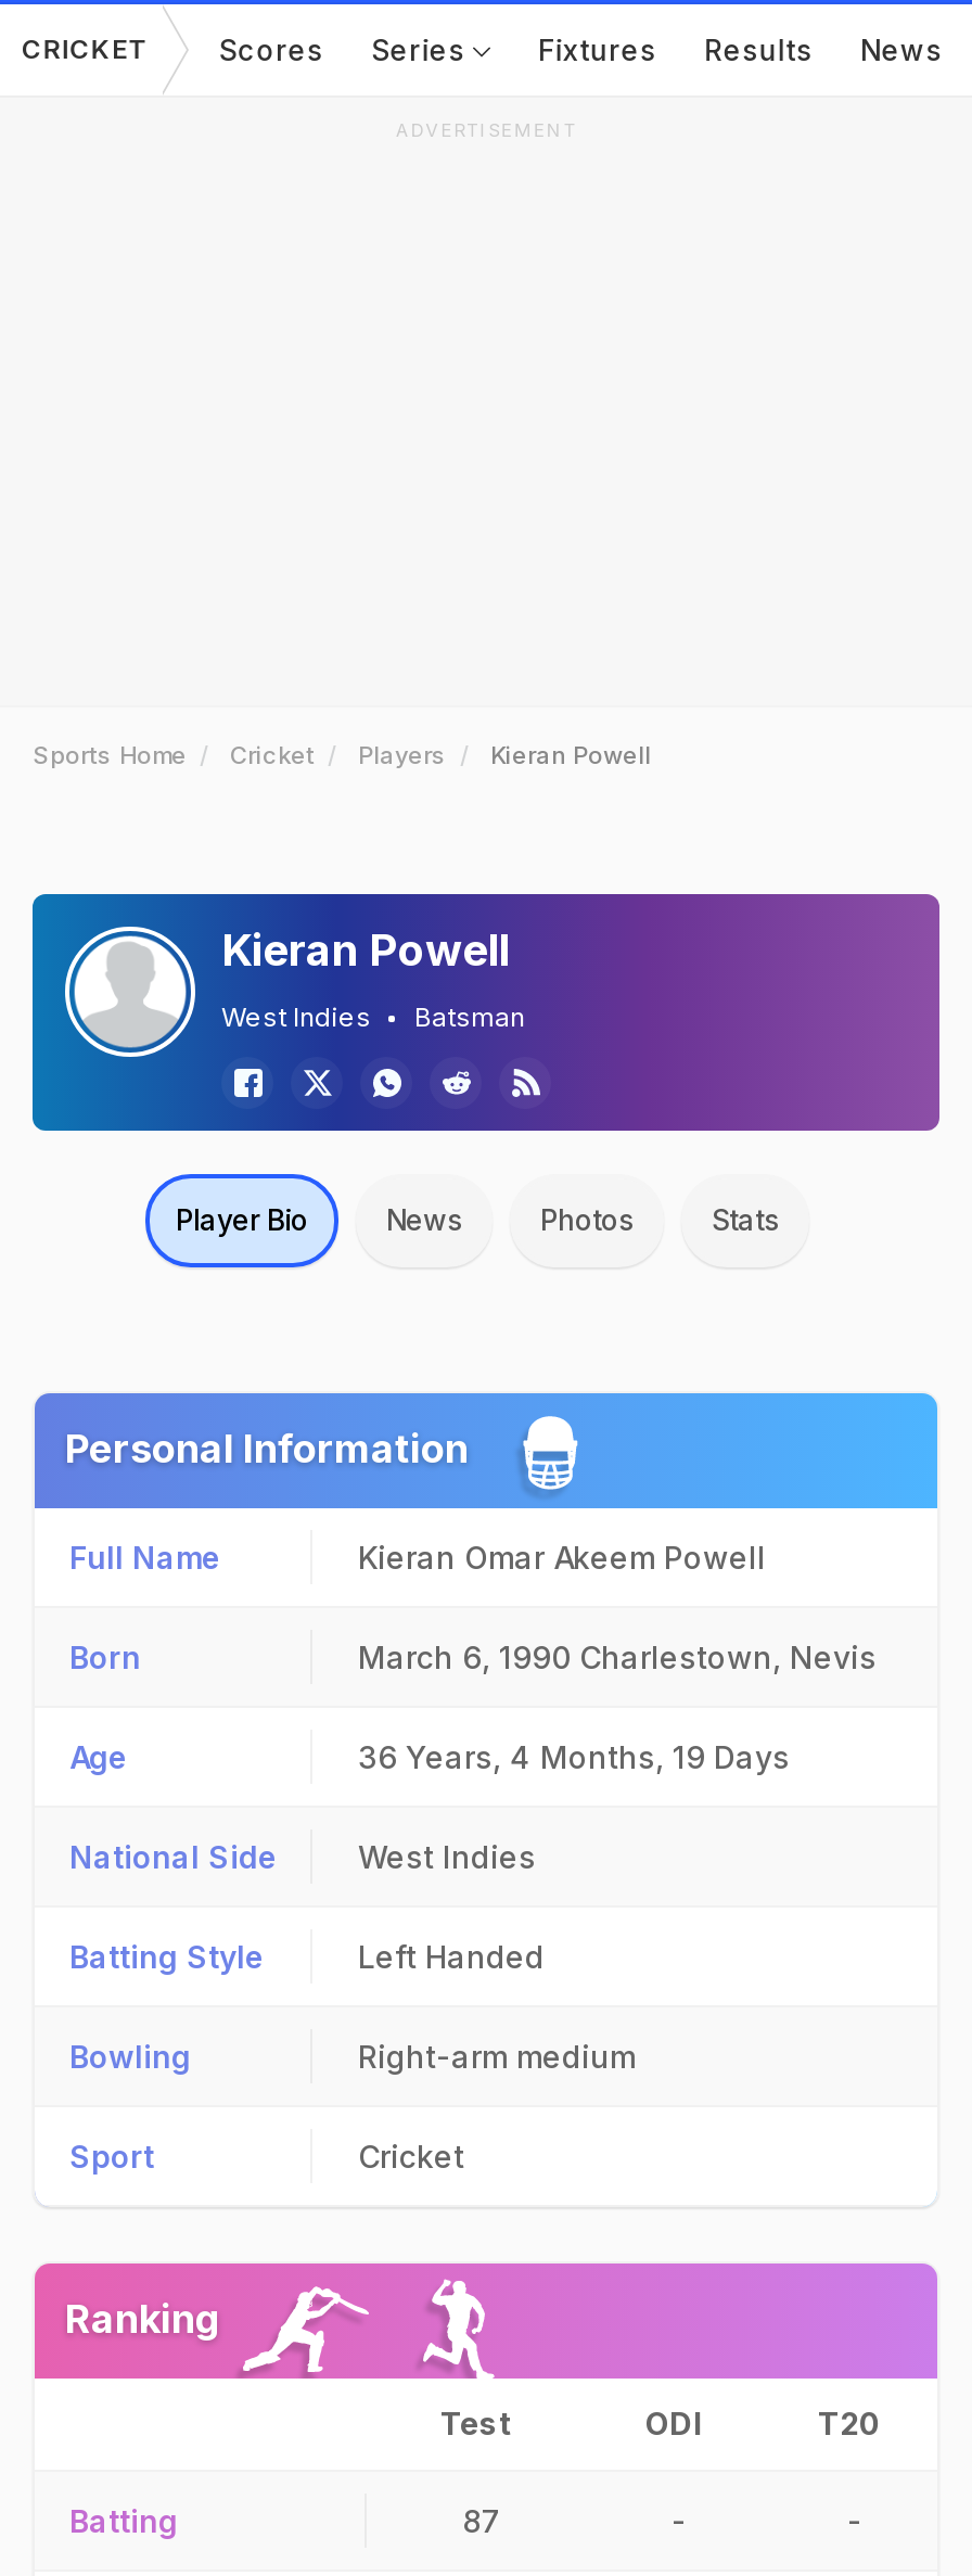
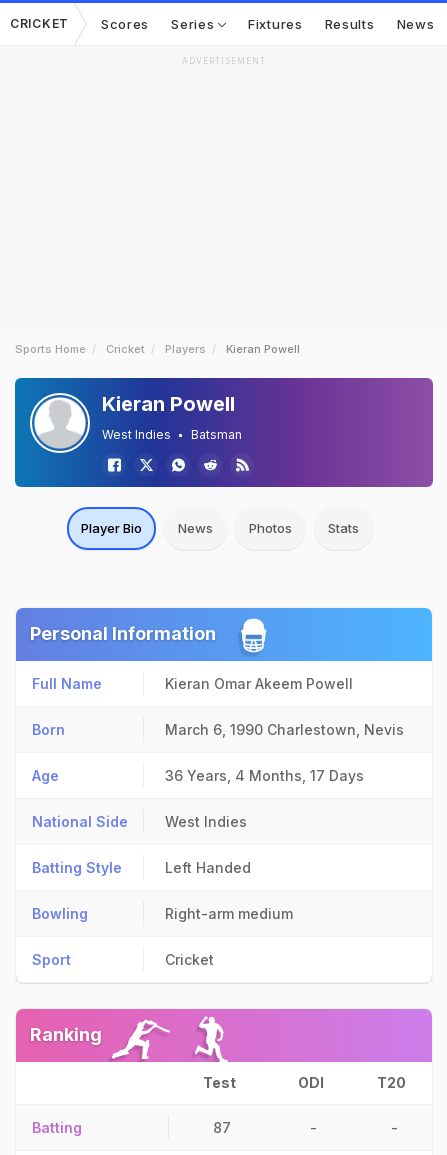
- 36 Years, 4 Months, 19 Days
+ 36 Years, 4 Months, 17 Days
